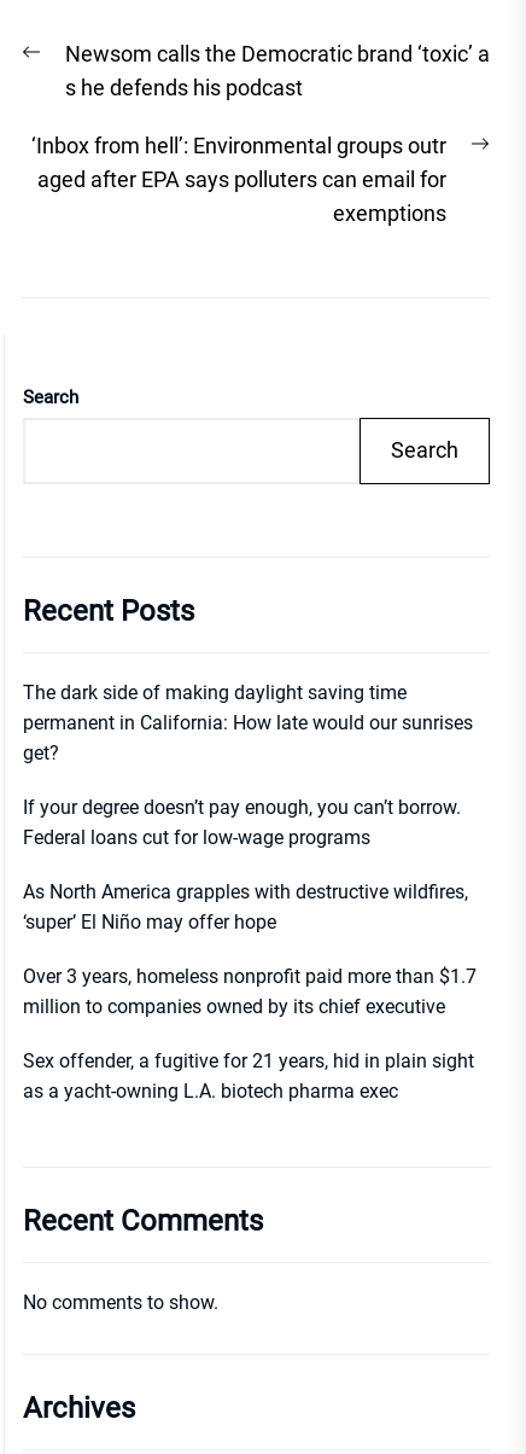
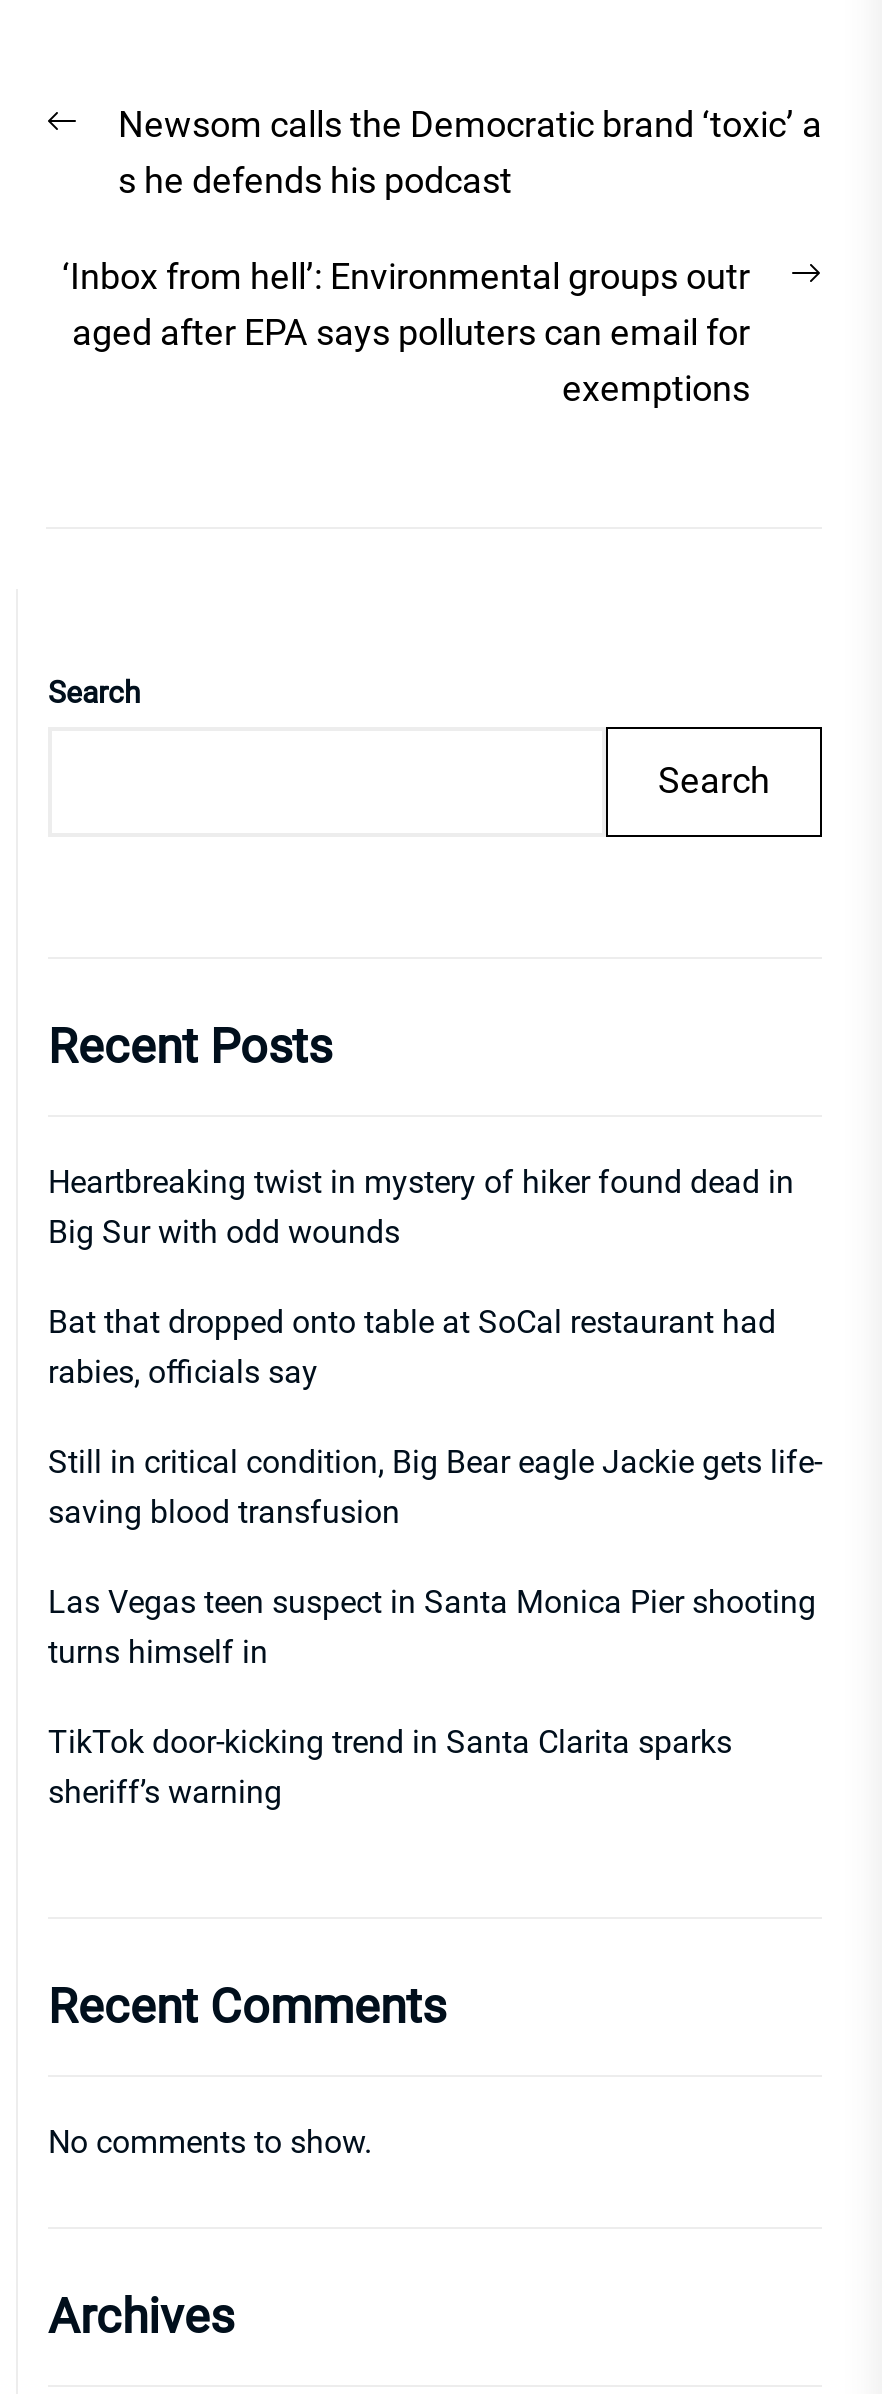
- The dark side of making daylight saving time
- permanent in California: How late would our sunrises
- get?
+ Heartbreaking twist in mystery of hiker found dead in
+ Big Sur with odd wounds

- If your degree doesn’t pay enough, you can’t borrow.
- Federal loans cut for low-wage programs
+ Bat that dropped onto table at SoCal restaurant had
+ rabies, officials say

- As North America grapples with destructive wildfires,
- ‘super’ El Niño may offer hope
+ Still in critical condition, Big Bear eagle Jackie gets life-
+ saving blood transfusion

- Over 3 years, homeless nonprofit paid more than $1.7
- million to companies owned by its chief executive
+ Las Vegas teen suspect in Santa Monica Pier shooting
+ turns himself in

- Sex offender, a fugitive for 21 years, hid in plain sight
- as a yacht-owning L.A. biotech pharma exec
+ TikTok door-kicking trend in Santa Clarita sparks
+ sheriff’s warning
